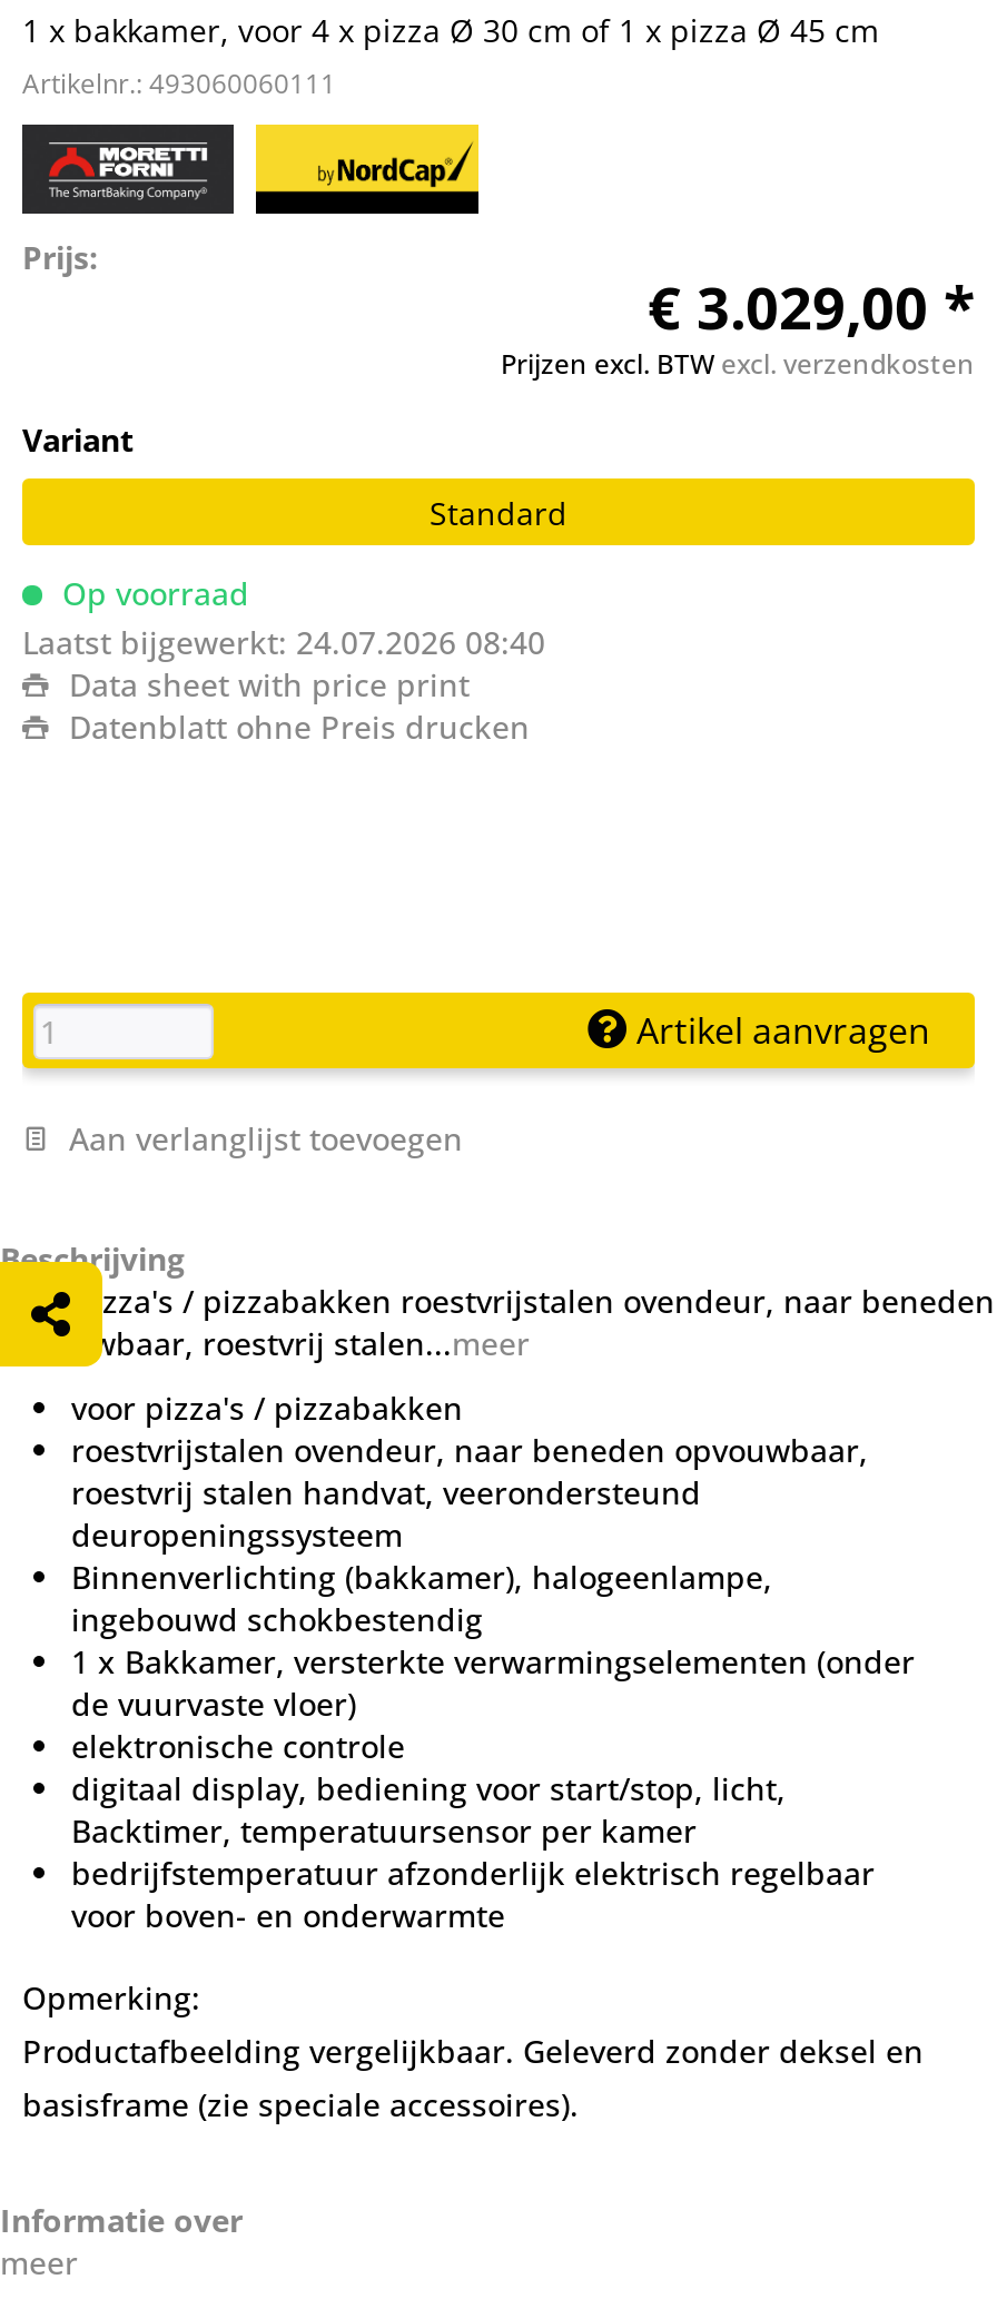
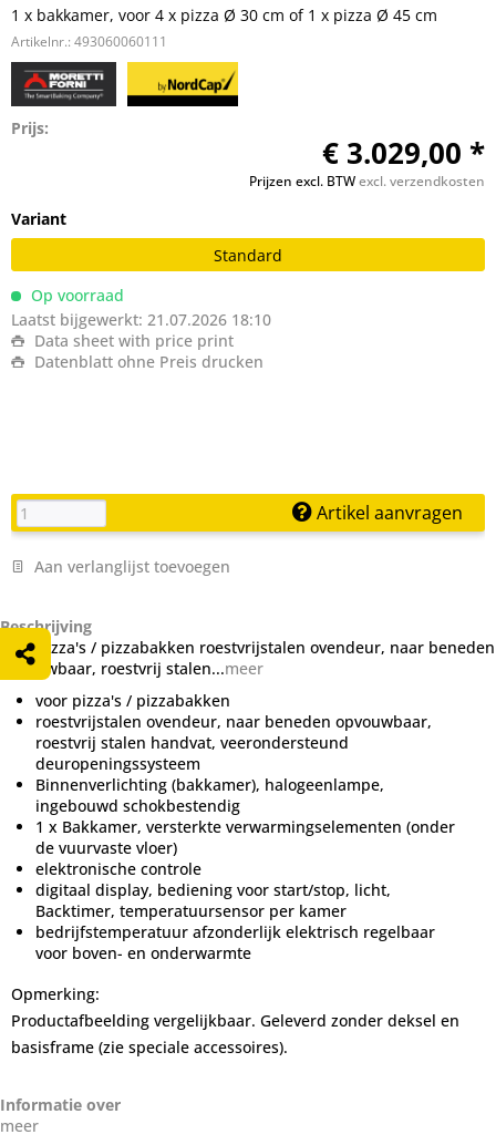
- Laatst bijgewerkt: 24.07.2026 08:40
+ Laatst bijgewerkt: 21.07.2026 18:10
